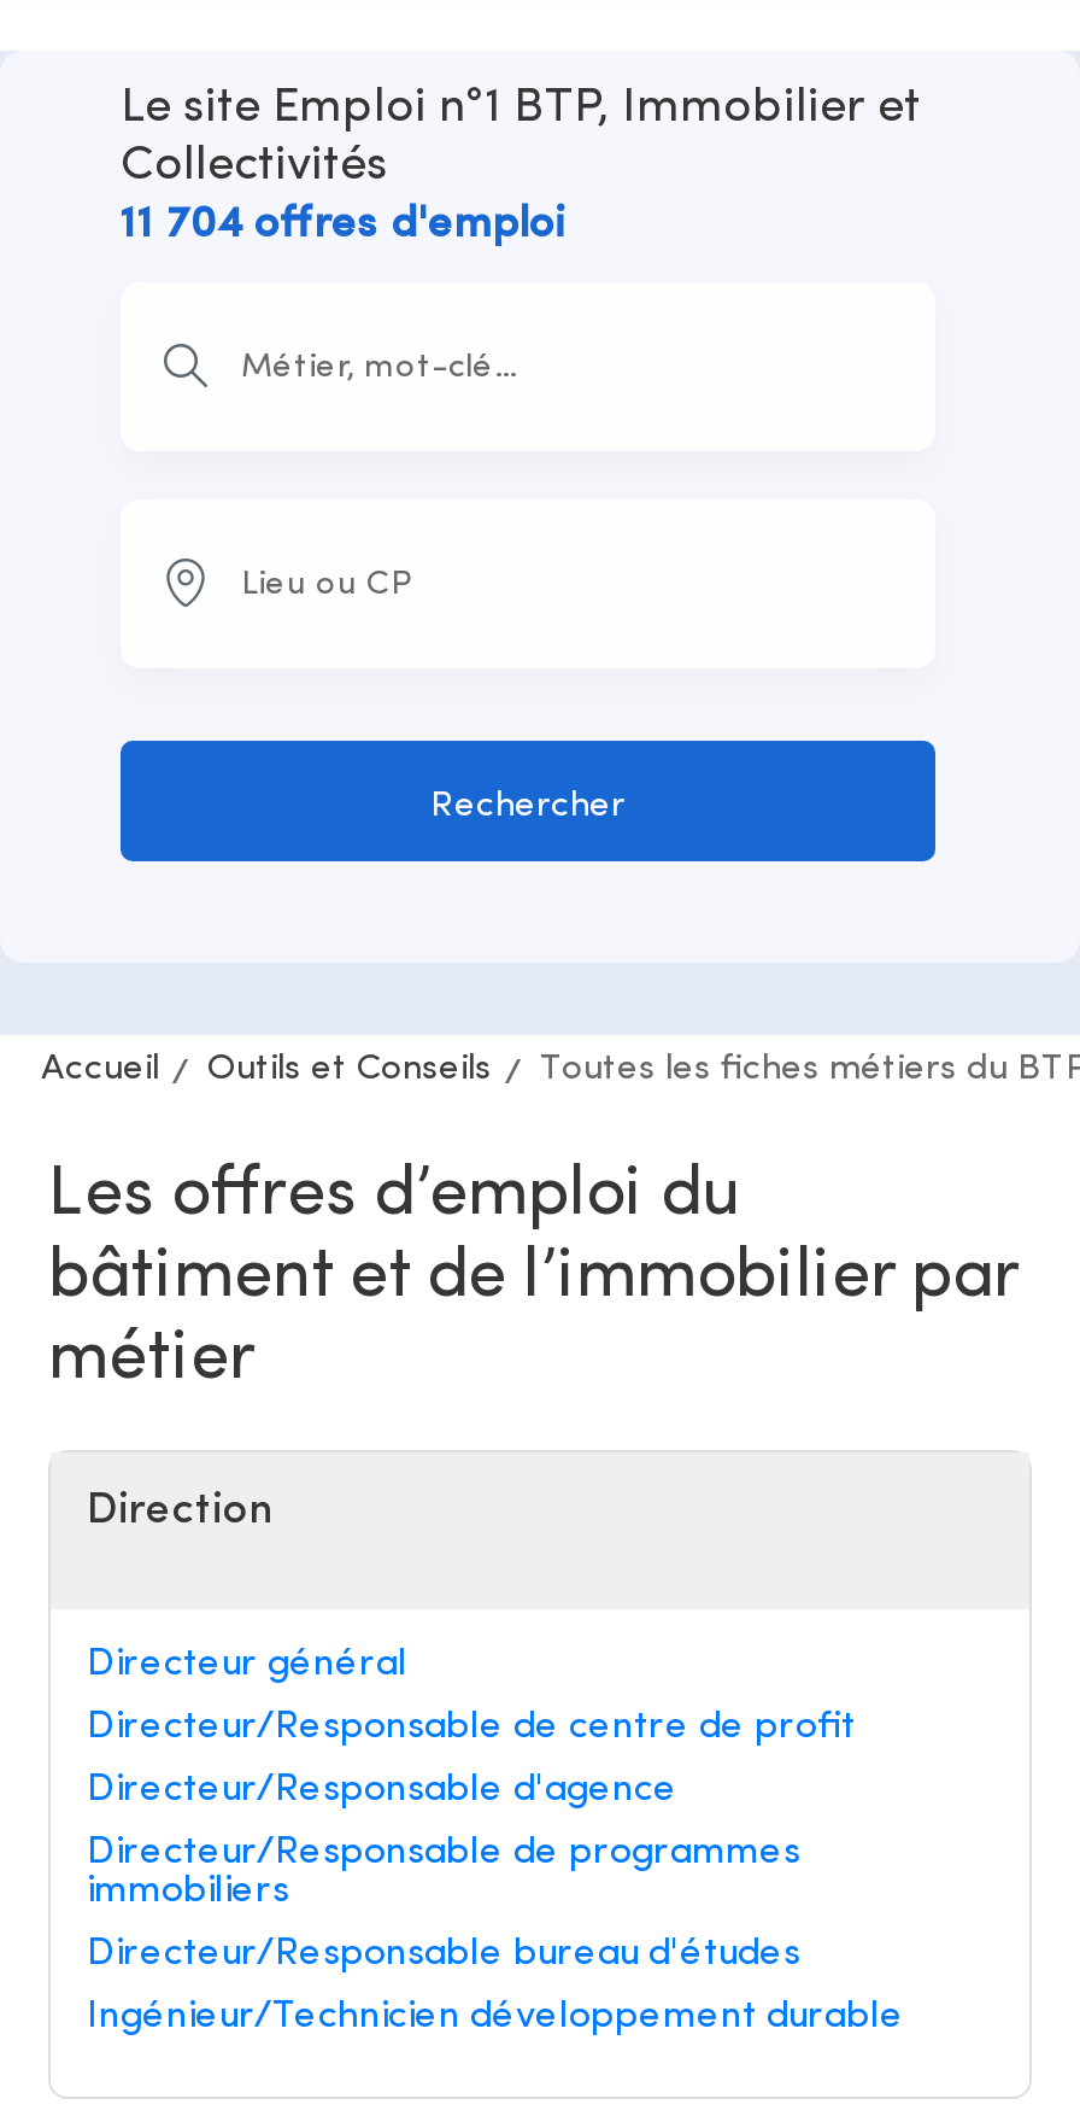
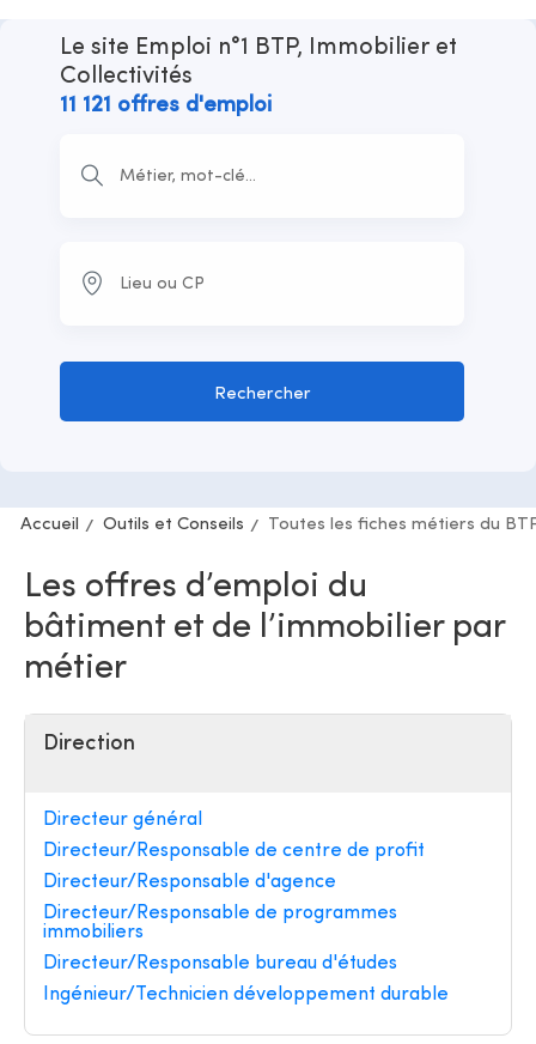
- 11 704 offres d'emploi
+ 11 121 offres d'emploi
